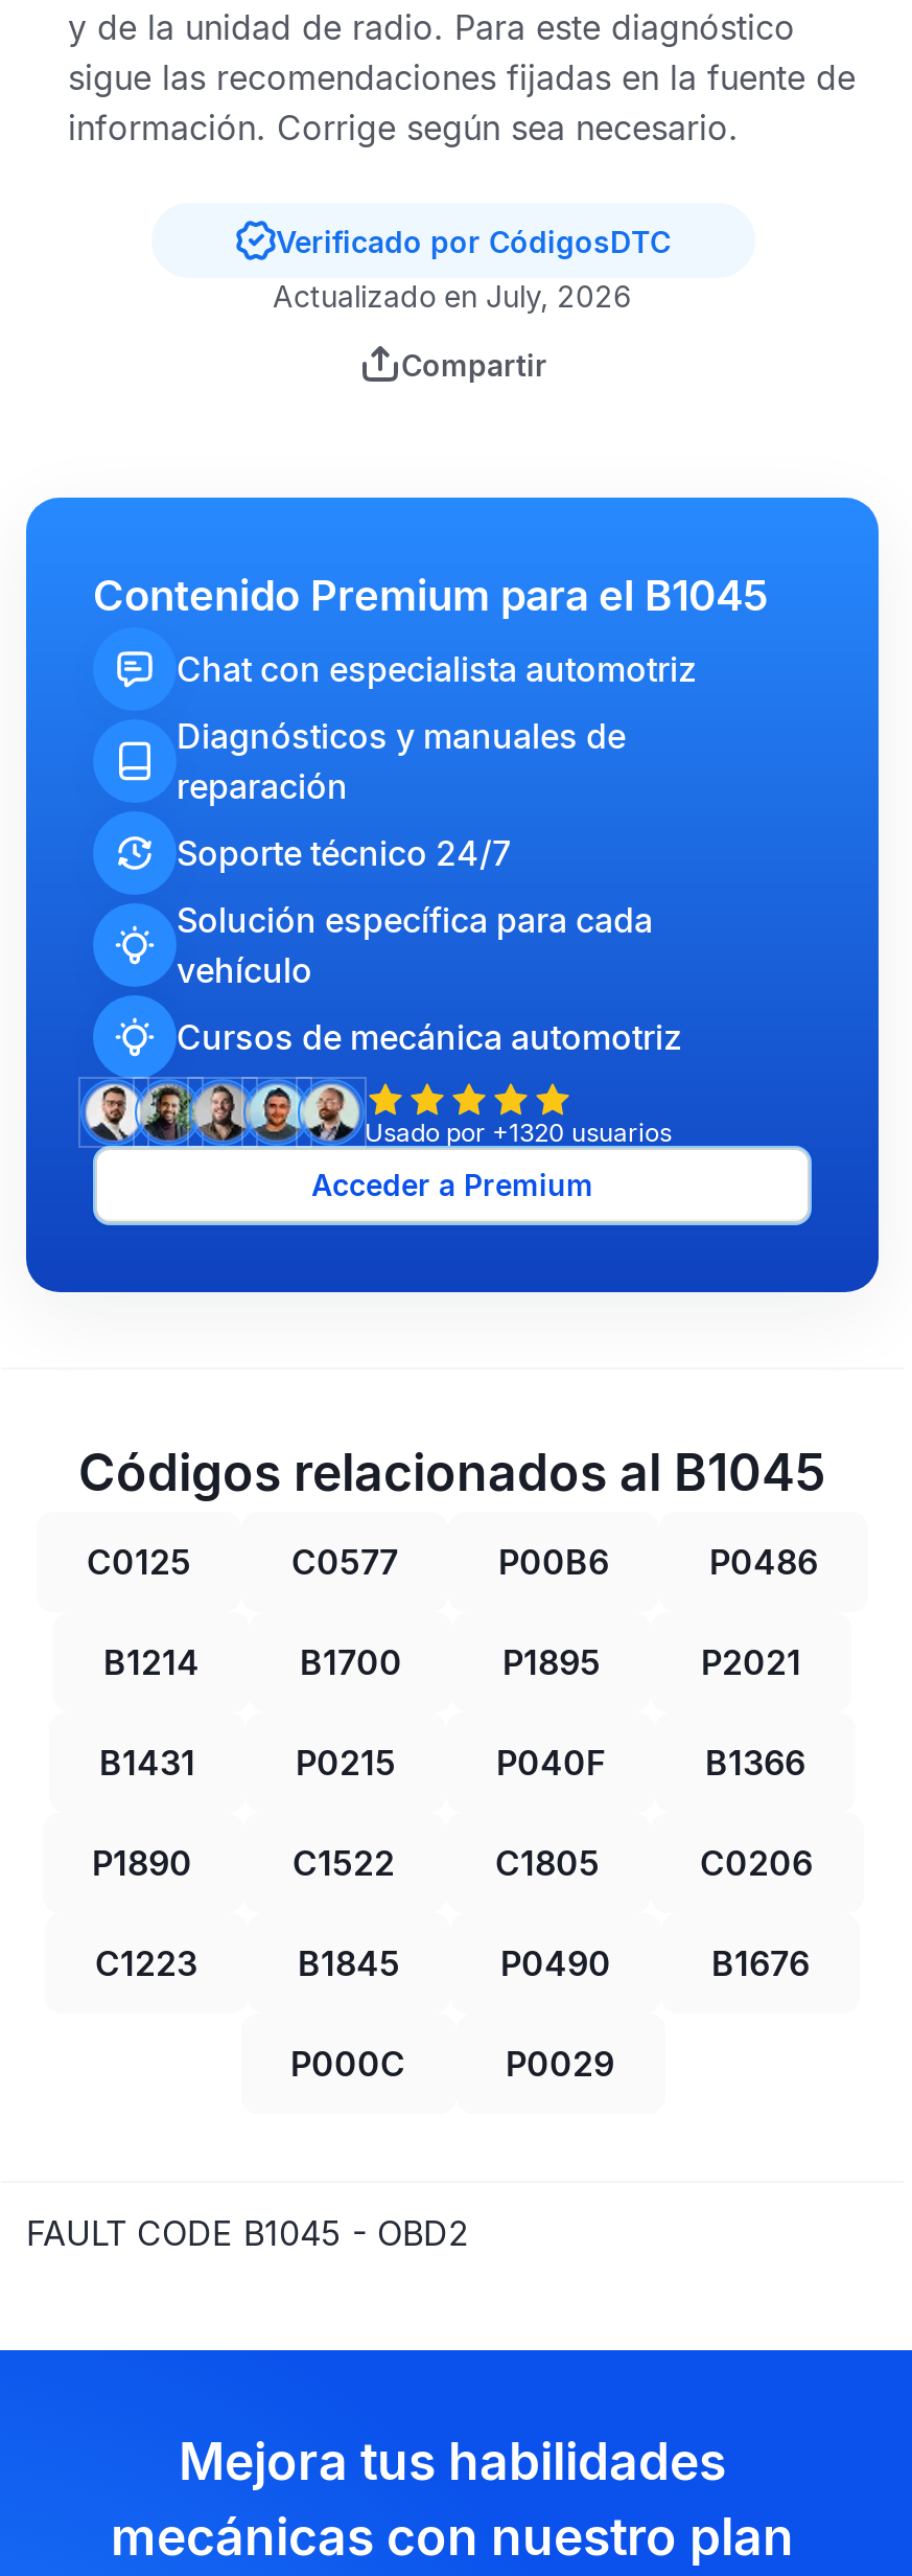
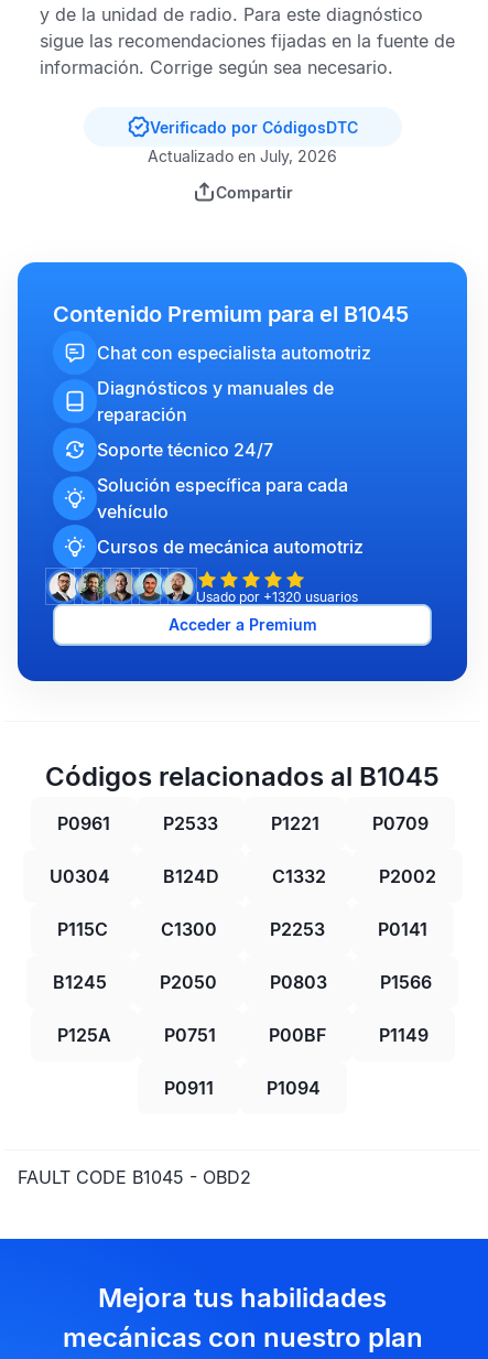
- C0125
- C0577
- P00B6
- P0486
+ P0961
+ P2533
+ P1221
+ P0709

- B1214
- B1700
- P1895
- P2021
+ U0304
+ B124D
+ C1332
+ P2002

- B1431
- P0215
- P040F
- B1366
+ P115C
+ C1300
+ P2253
+ P0141

- P1890
- C1522
- C1805
- C0206
+ B1245
+ P2050
+ P0803
+ P1566

- C1223
- B1845
- P0490
- B1676
+ P125A
+ P0751
+ P00BF
+ P1149

- P000C
- P0029
+ P0911
+ P1094
